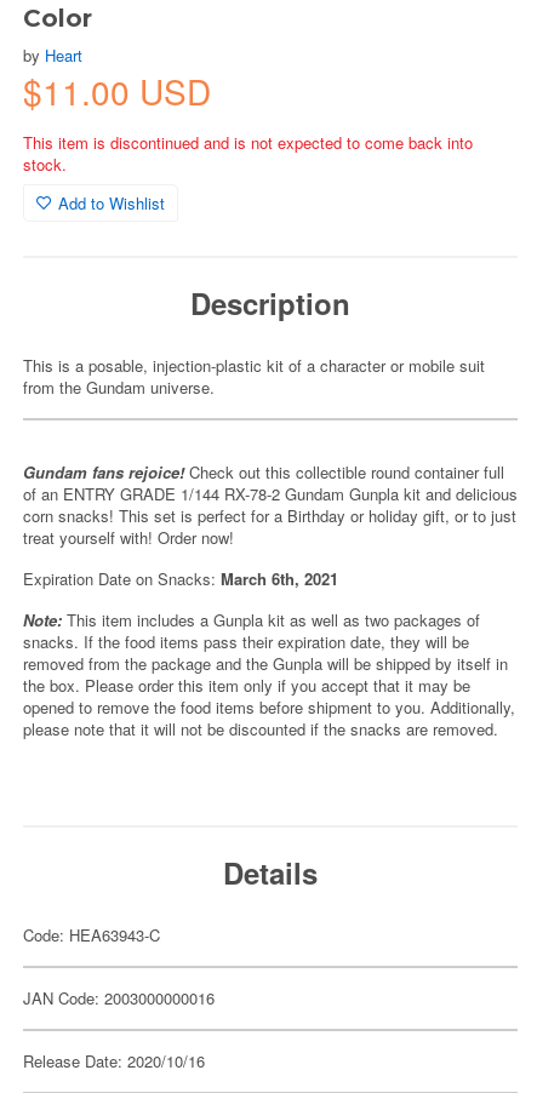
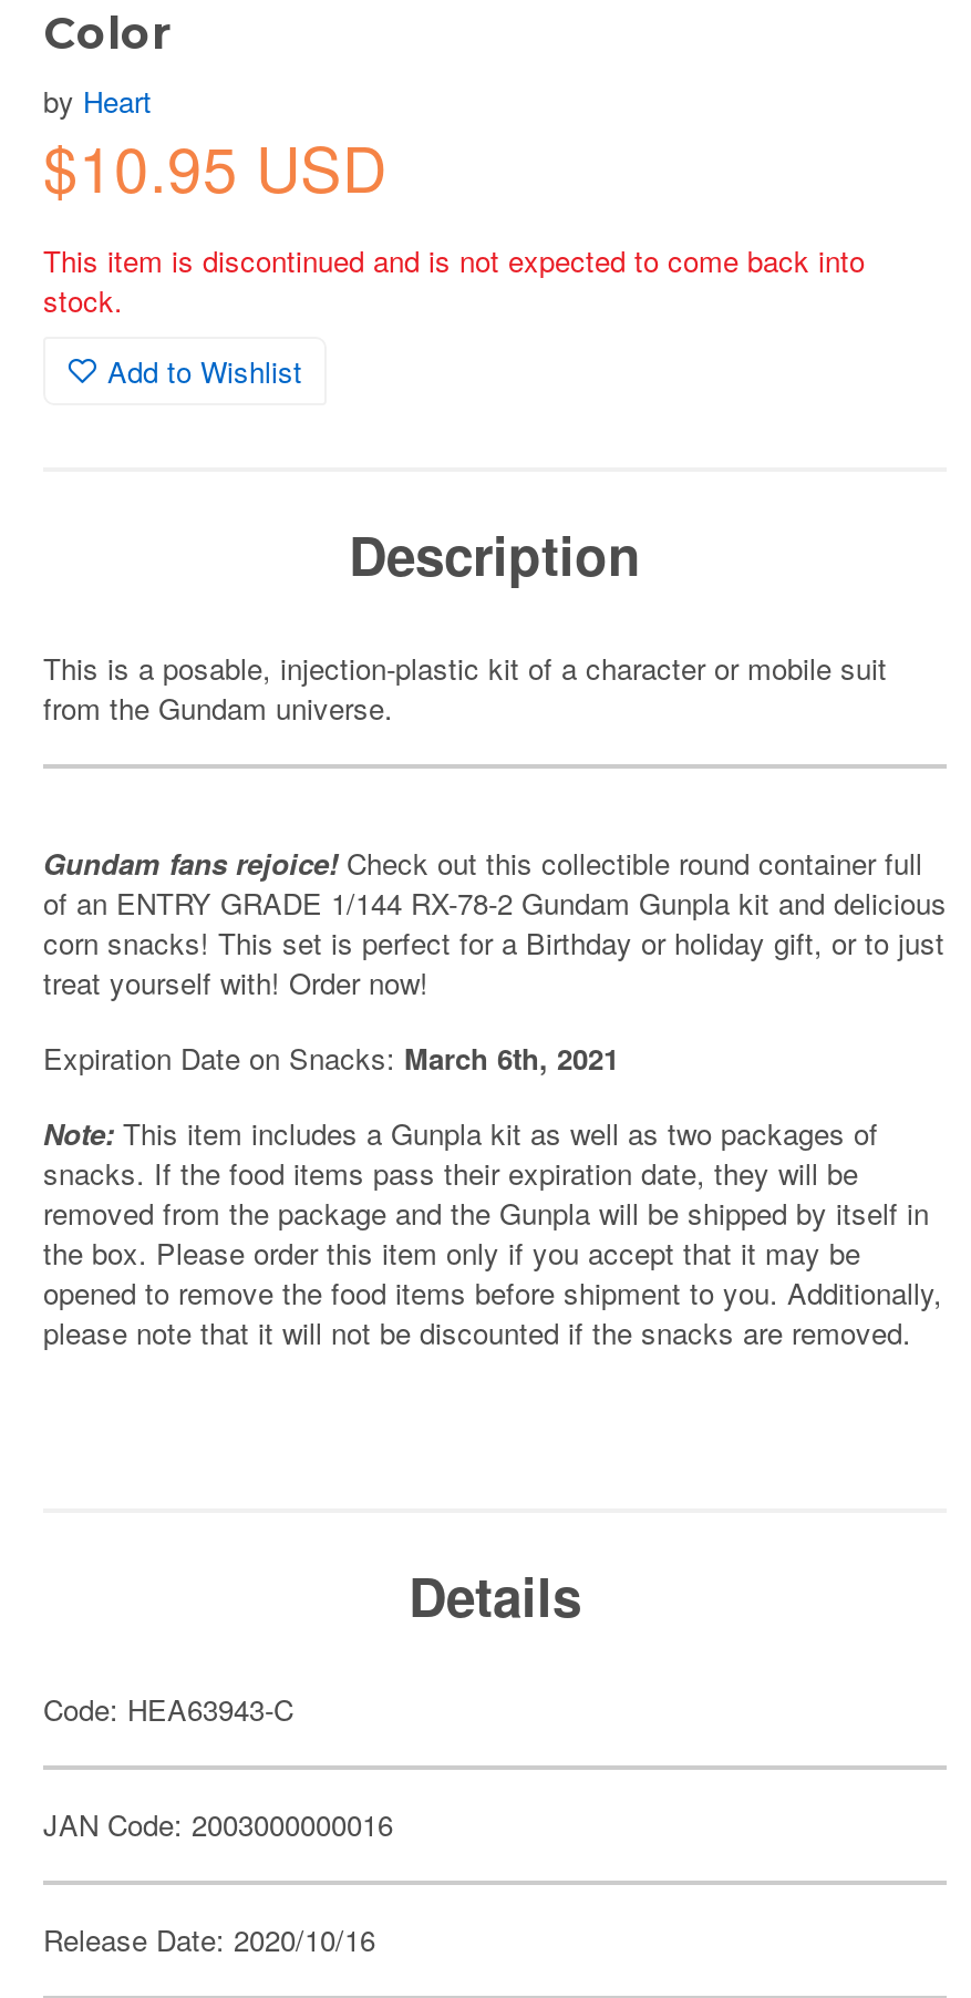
- $11.00 USD
+ $10.95 USD
